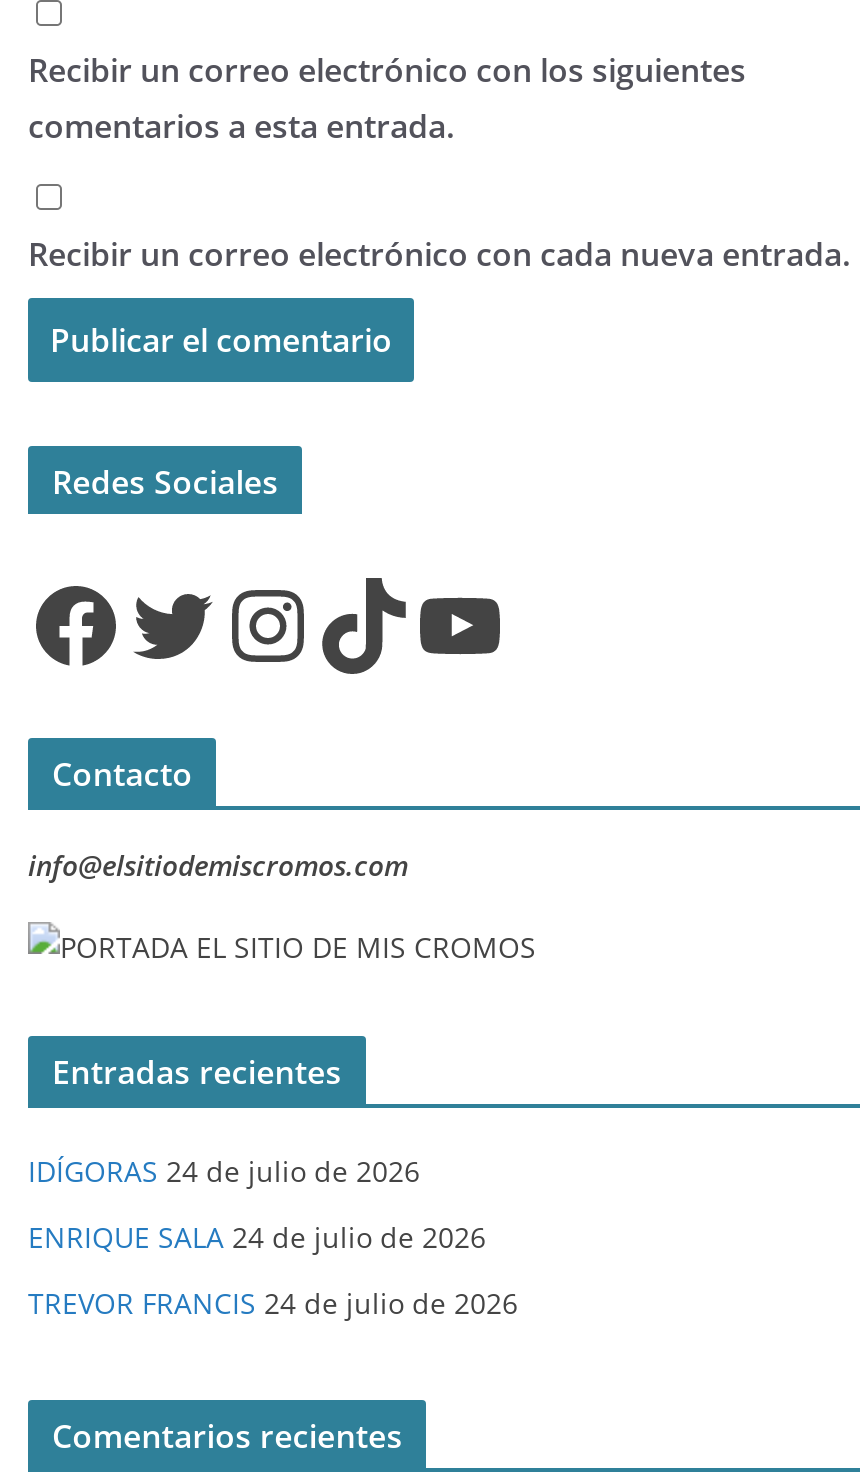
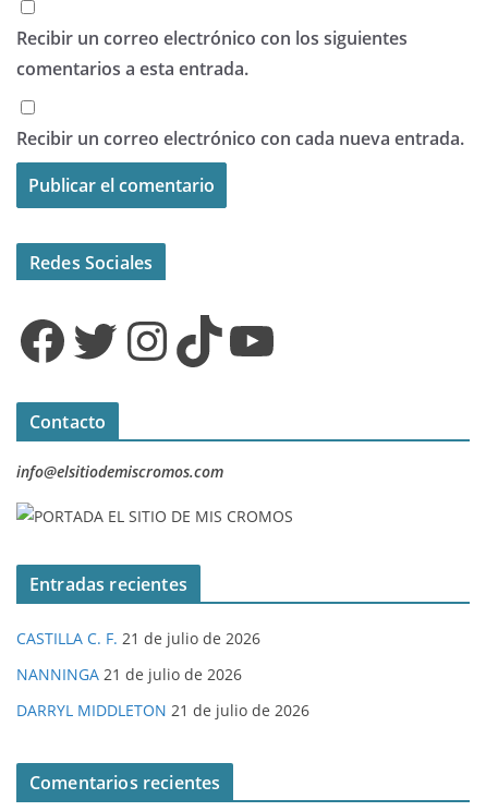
- IDÍGORAS 24 de julio de 2026
+ CASTILLA C. F. 21 de julio de 2026

- ENRIQUE SALA 24 de julio de 2026
+ NANNINGA 21 de julio de 2026

- TREVOR FRANCIS 24 de julio de 2026
+ DARRYL MIDDLETON 21 de julio de 2026
